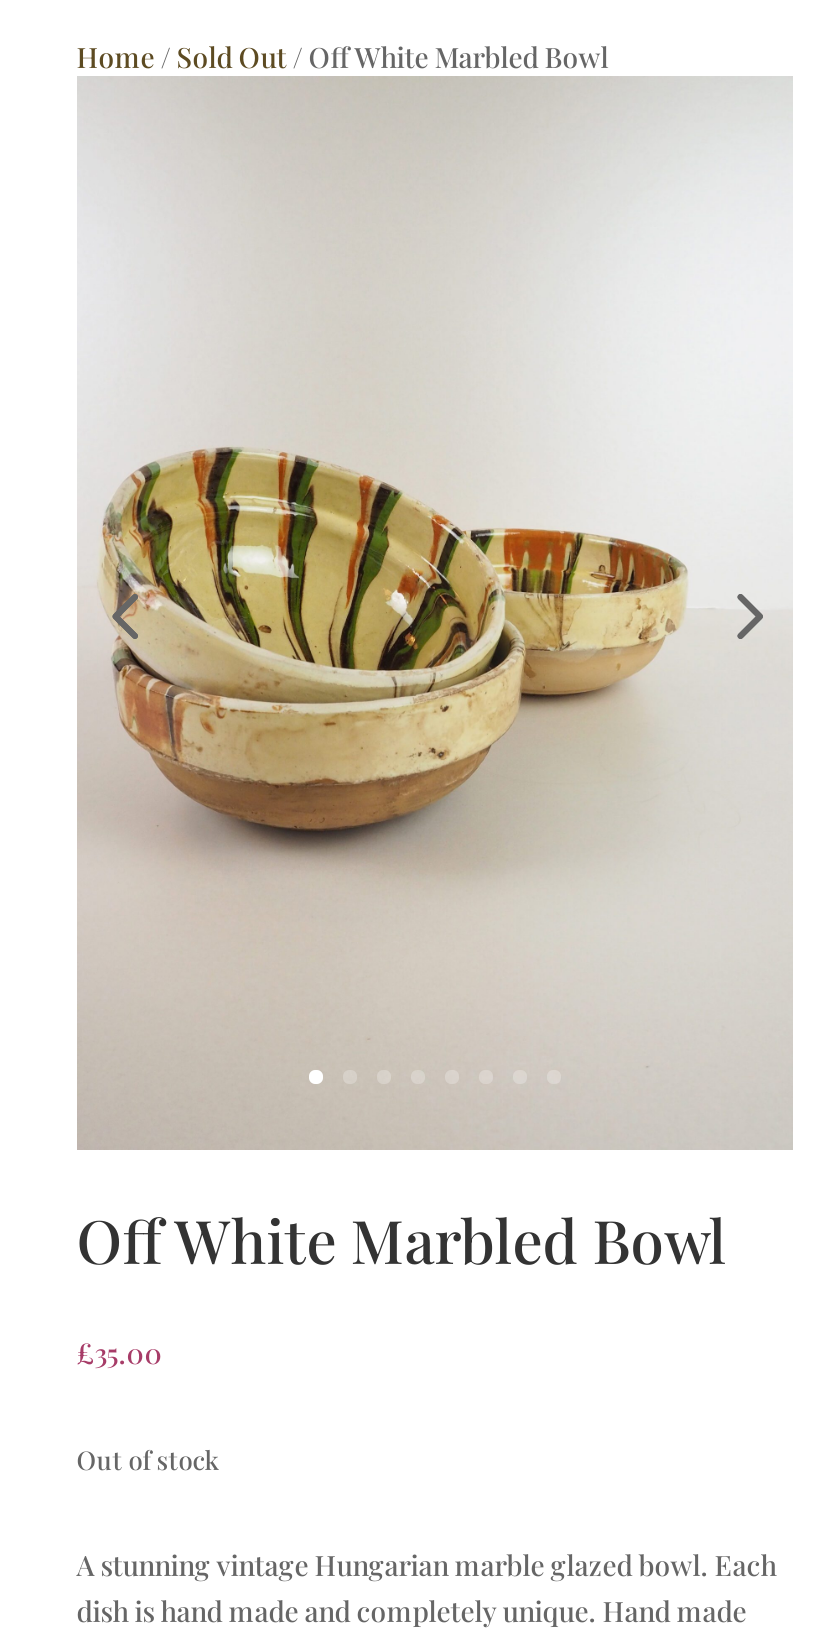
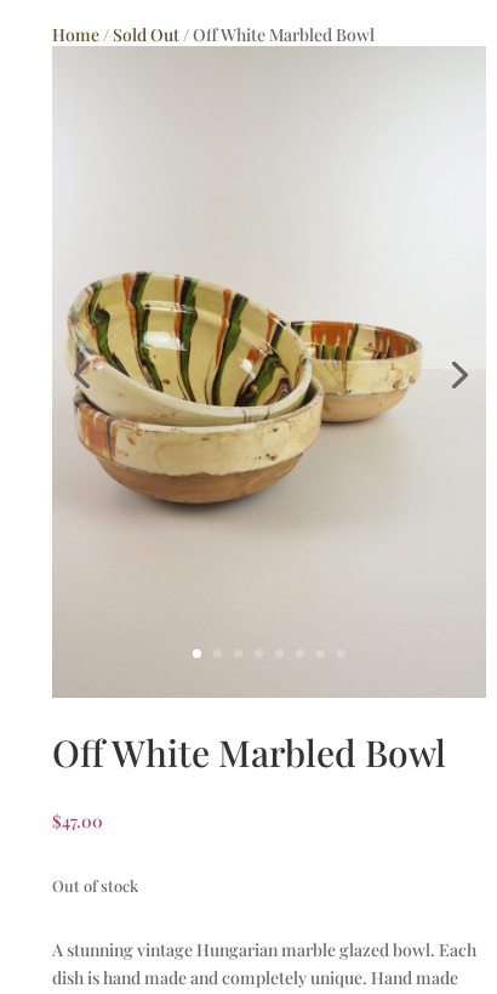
- £35.00
+ $47.00
